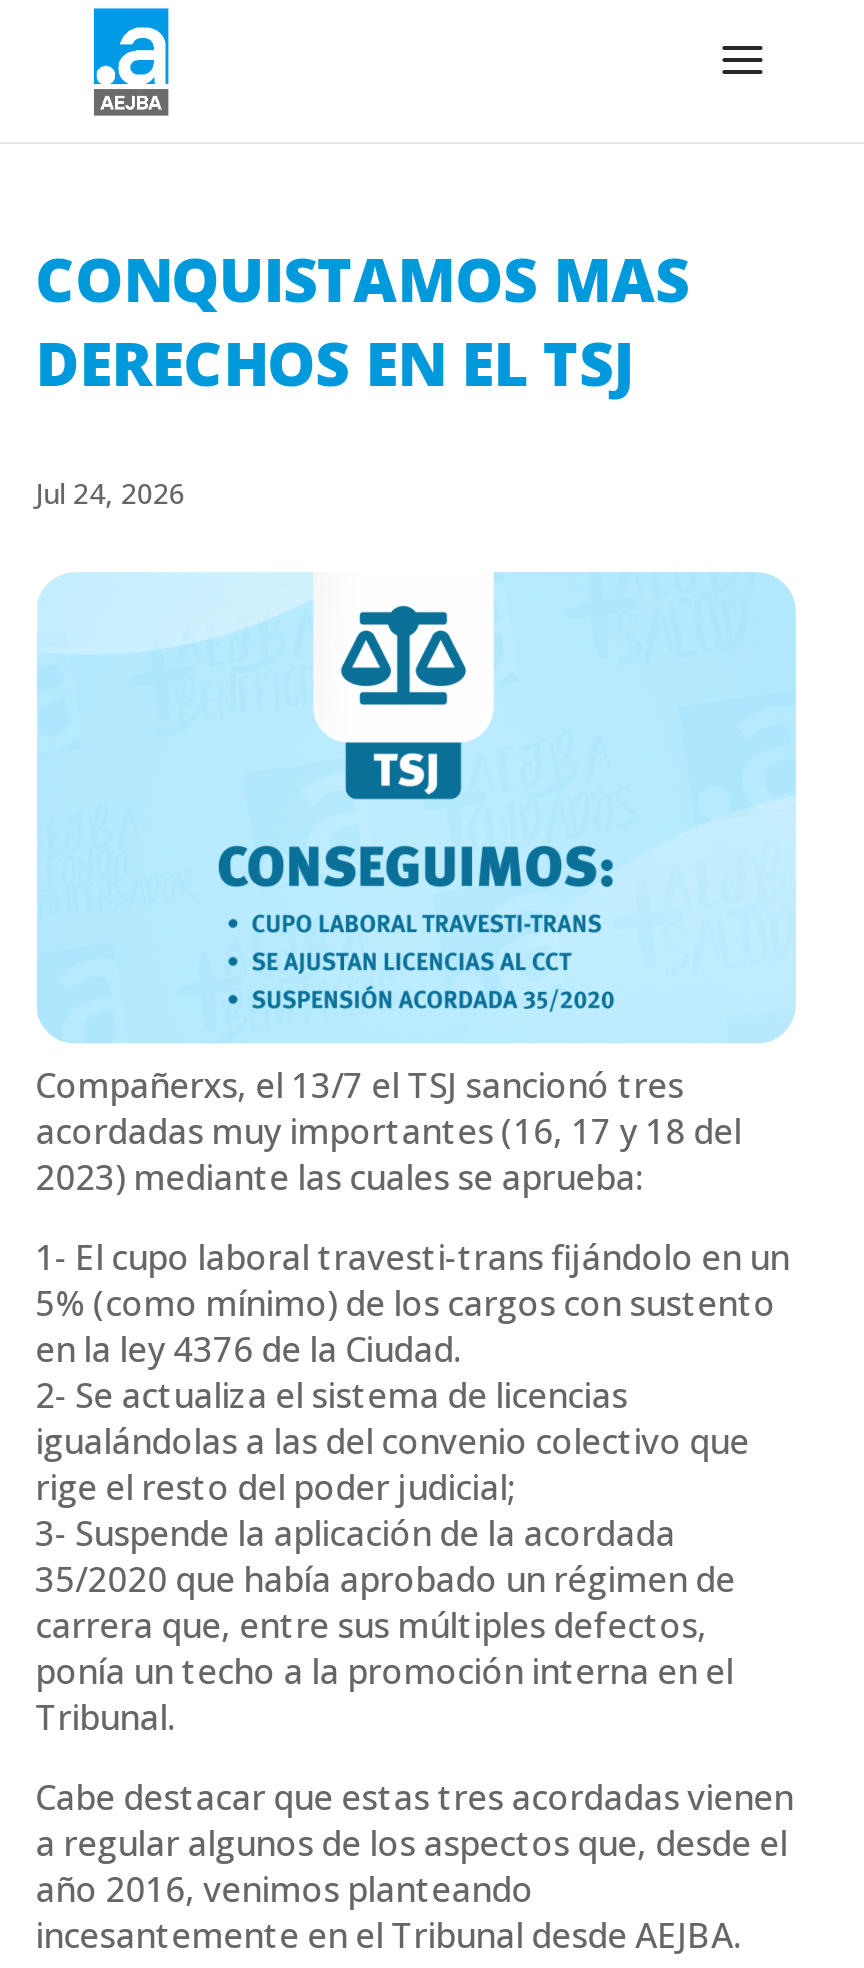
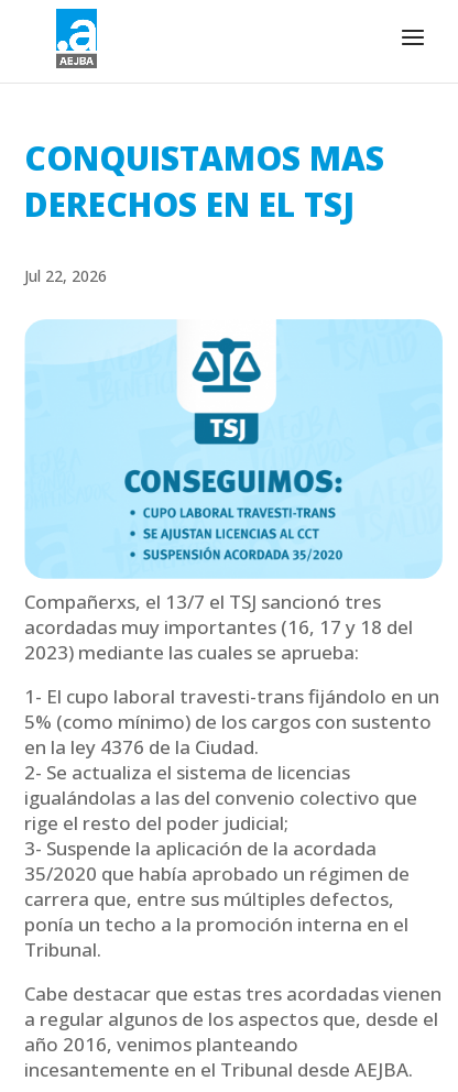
- Jul 24, 2026
+ Jul 22, 2026
